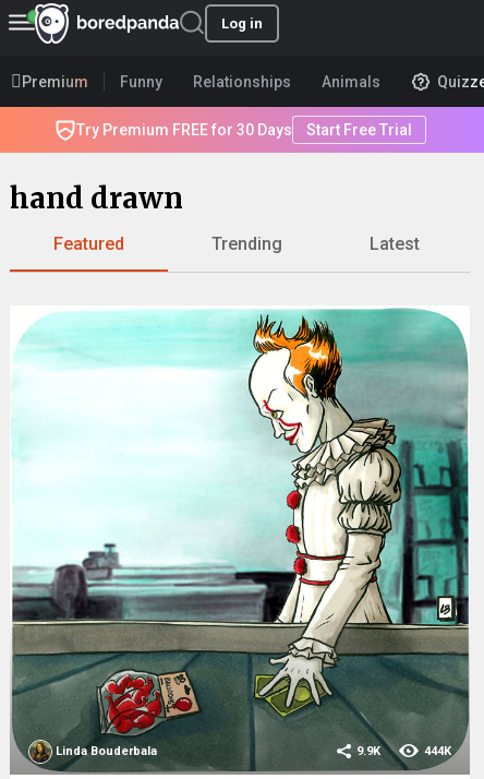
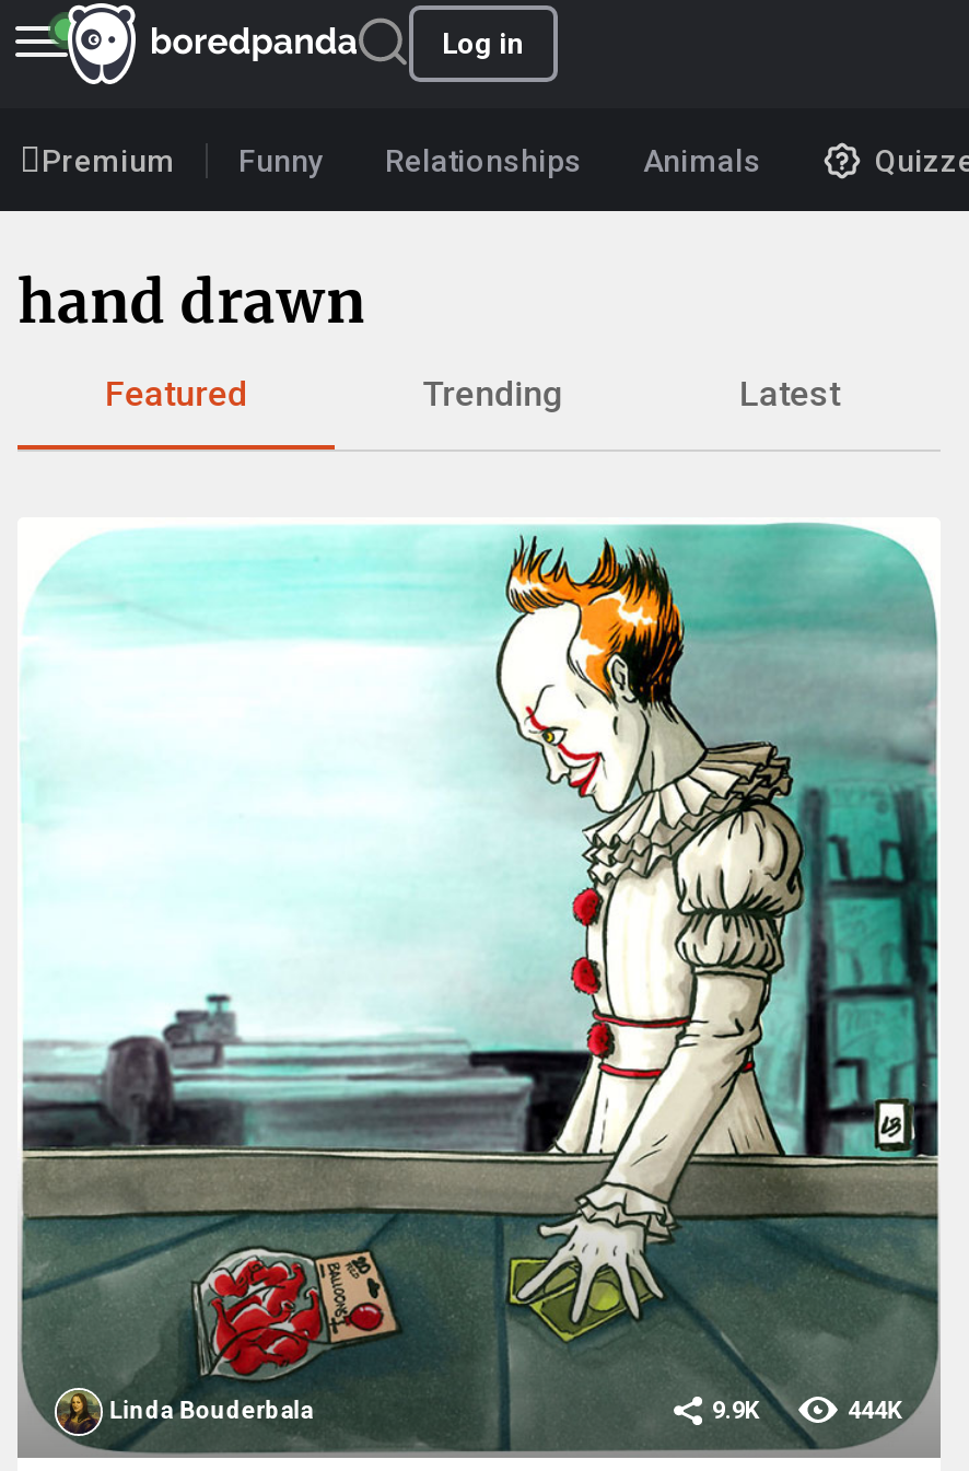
- Try Premium FREE for 30 Days
- Start Free Trial
